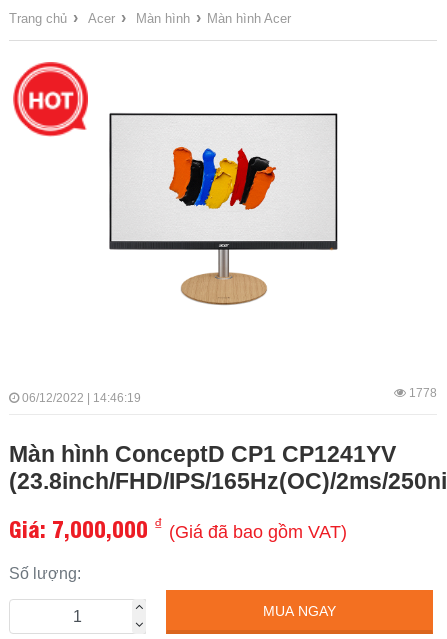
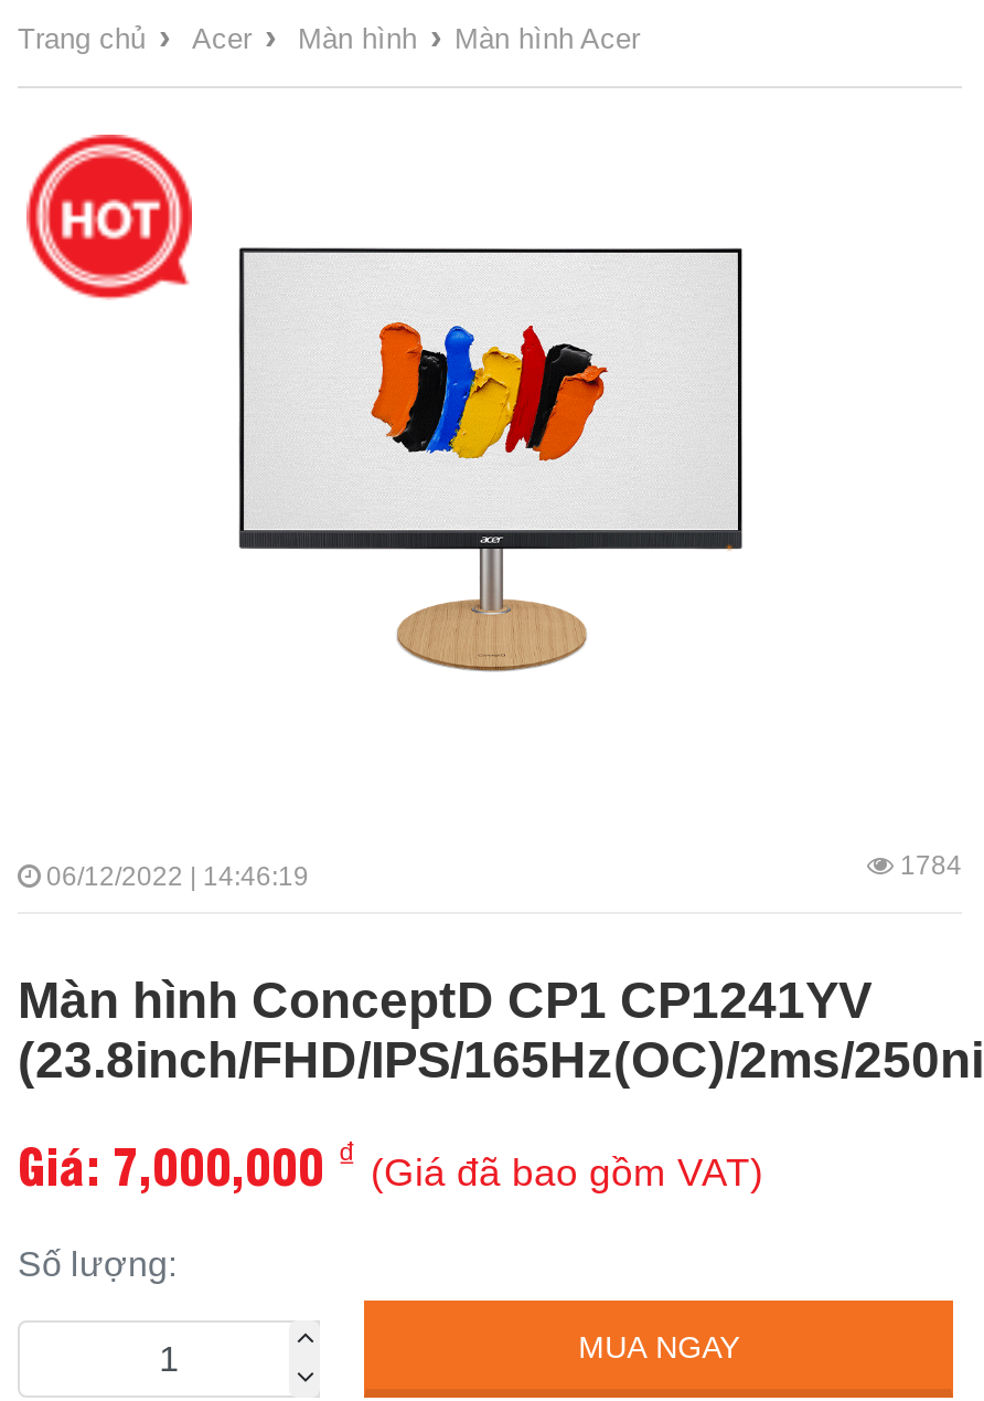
- 1778
+ 1784
